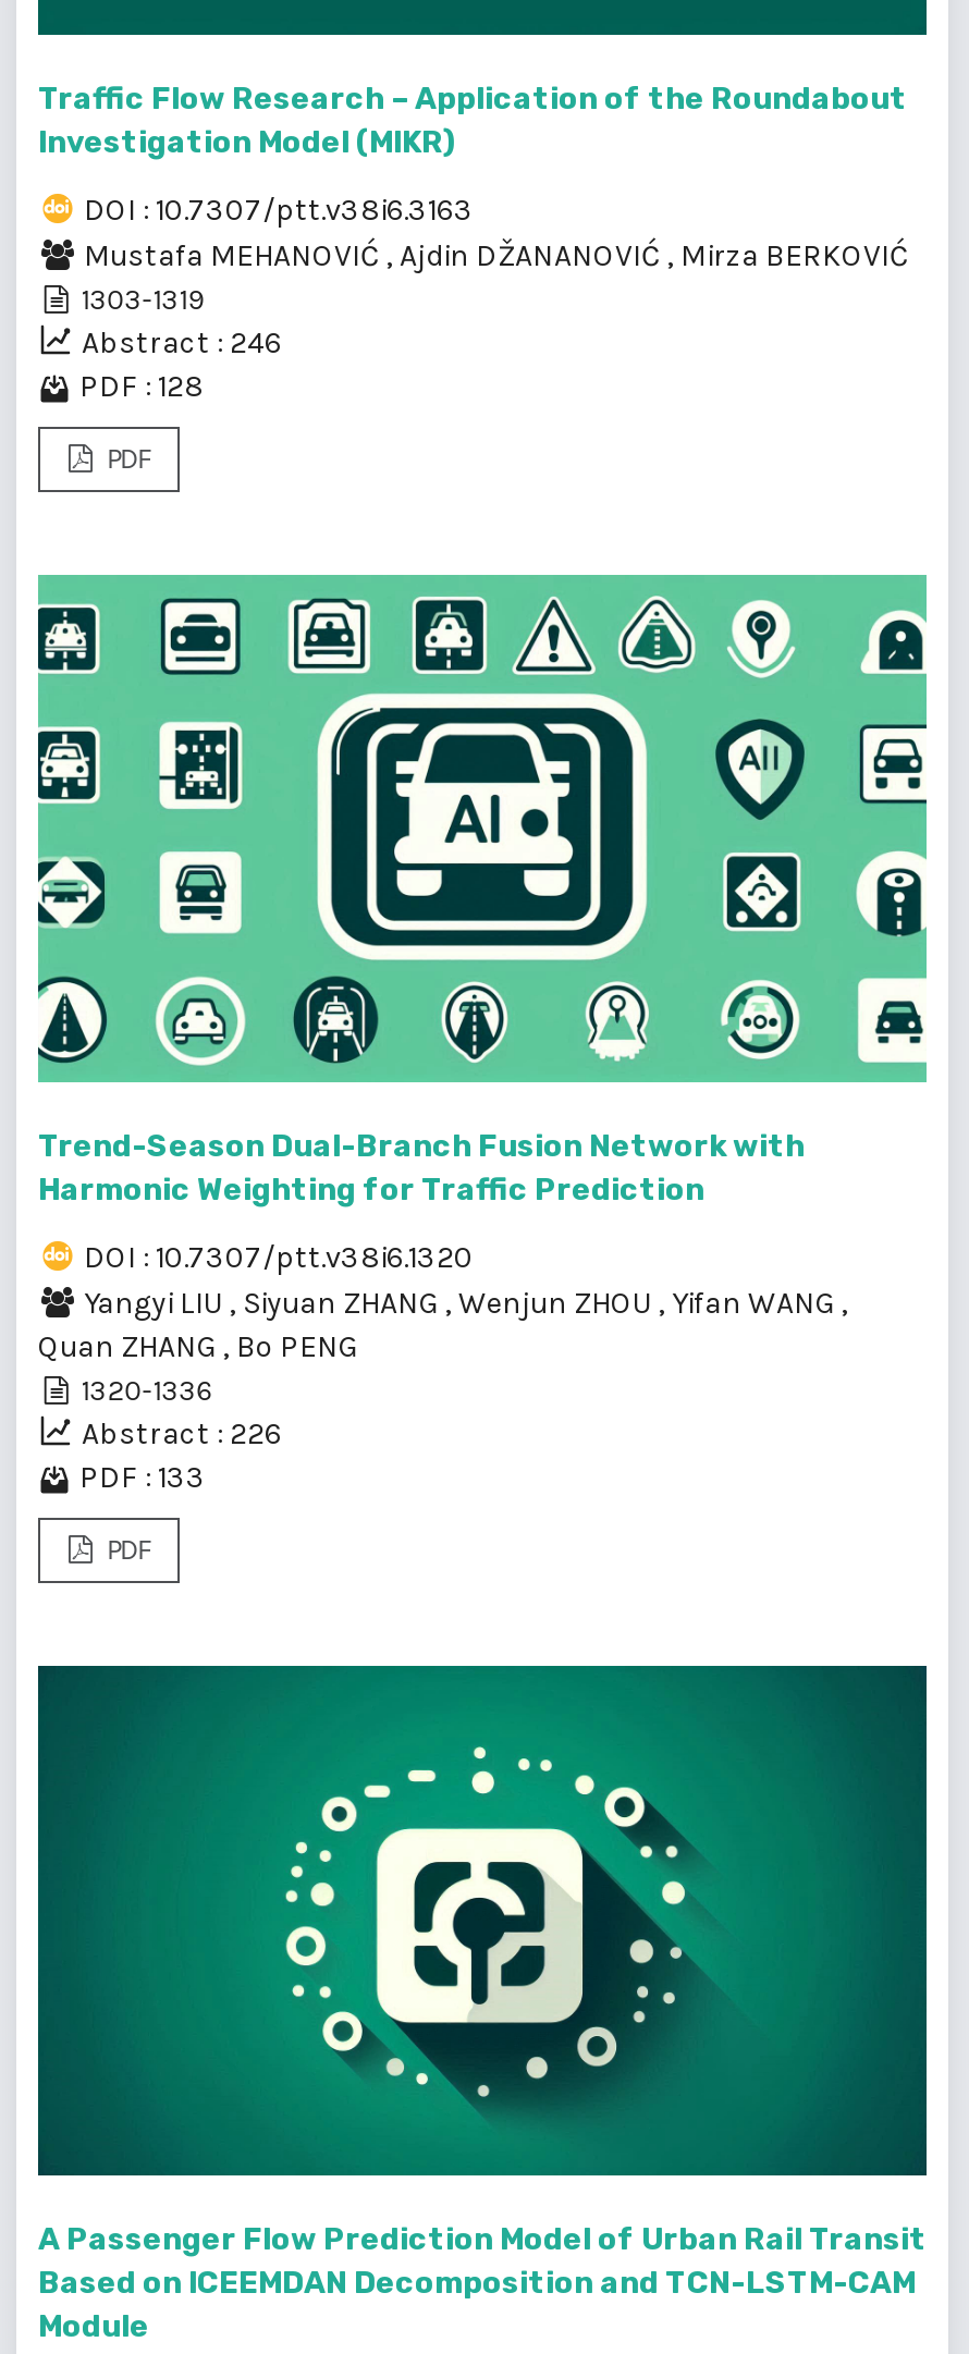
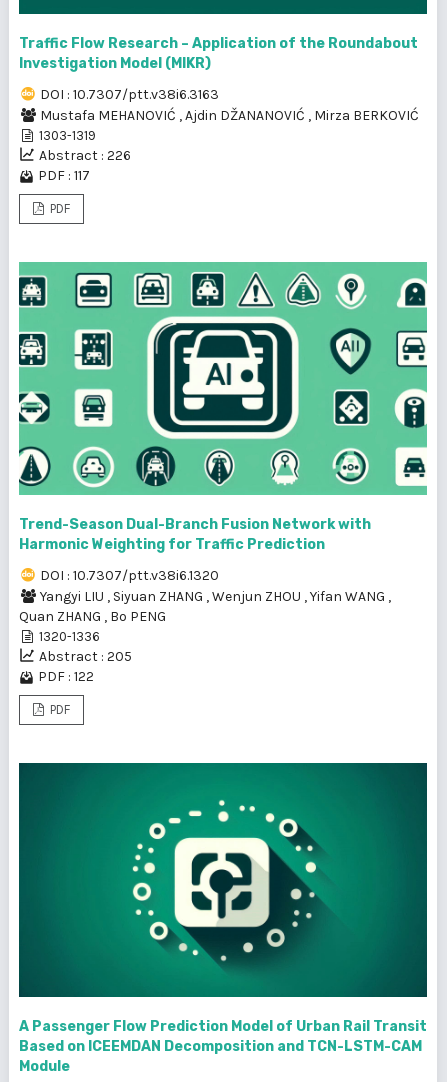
- Abstract : 246
+ Abstract : 226

- PDF : 128
+ PDF : 117

- Abstract : 226
+ Abstract : 205

- PDF : 133
+ PDF : 122
